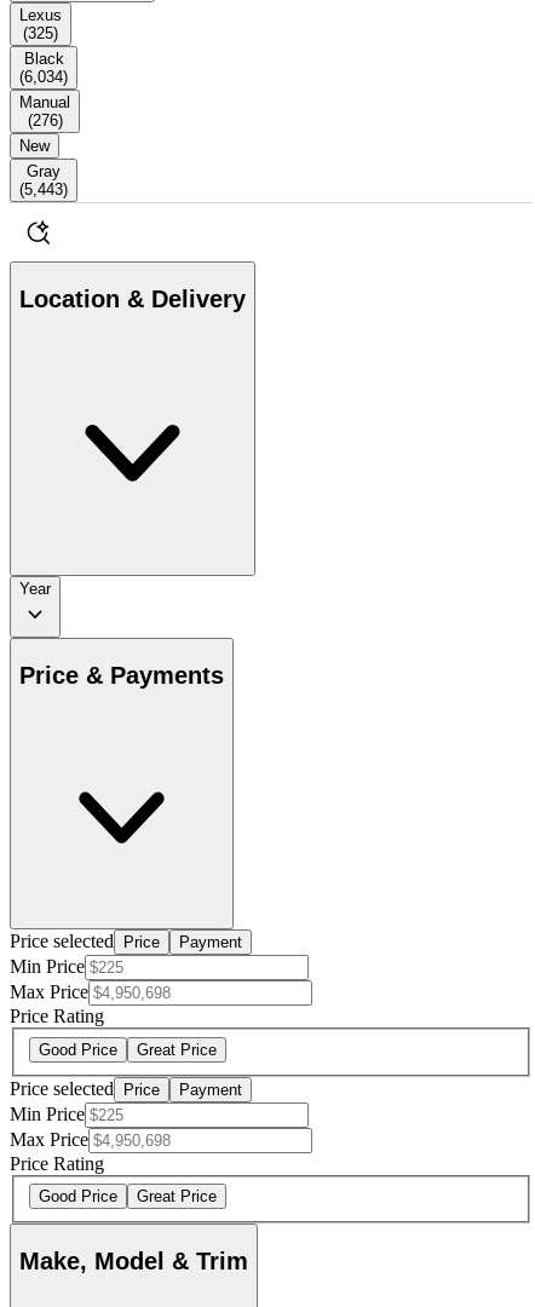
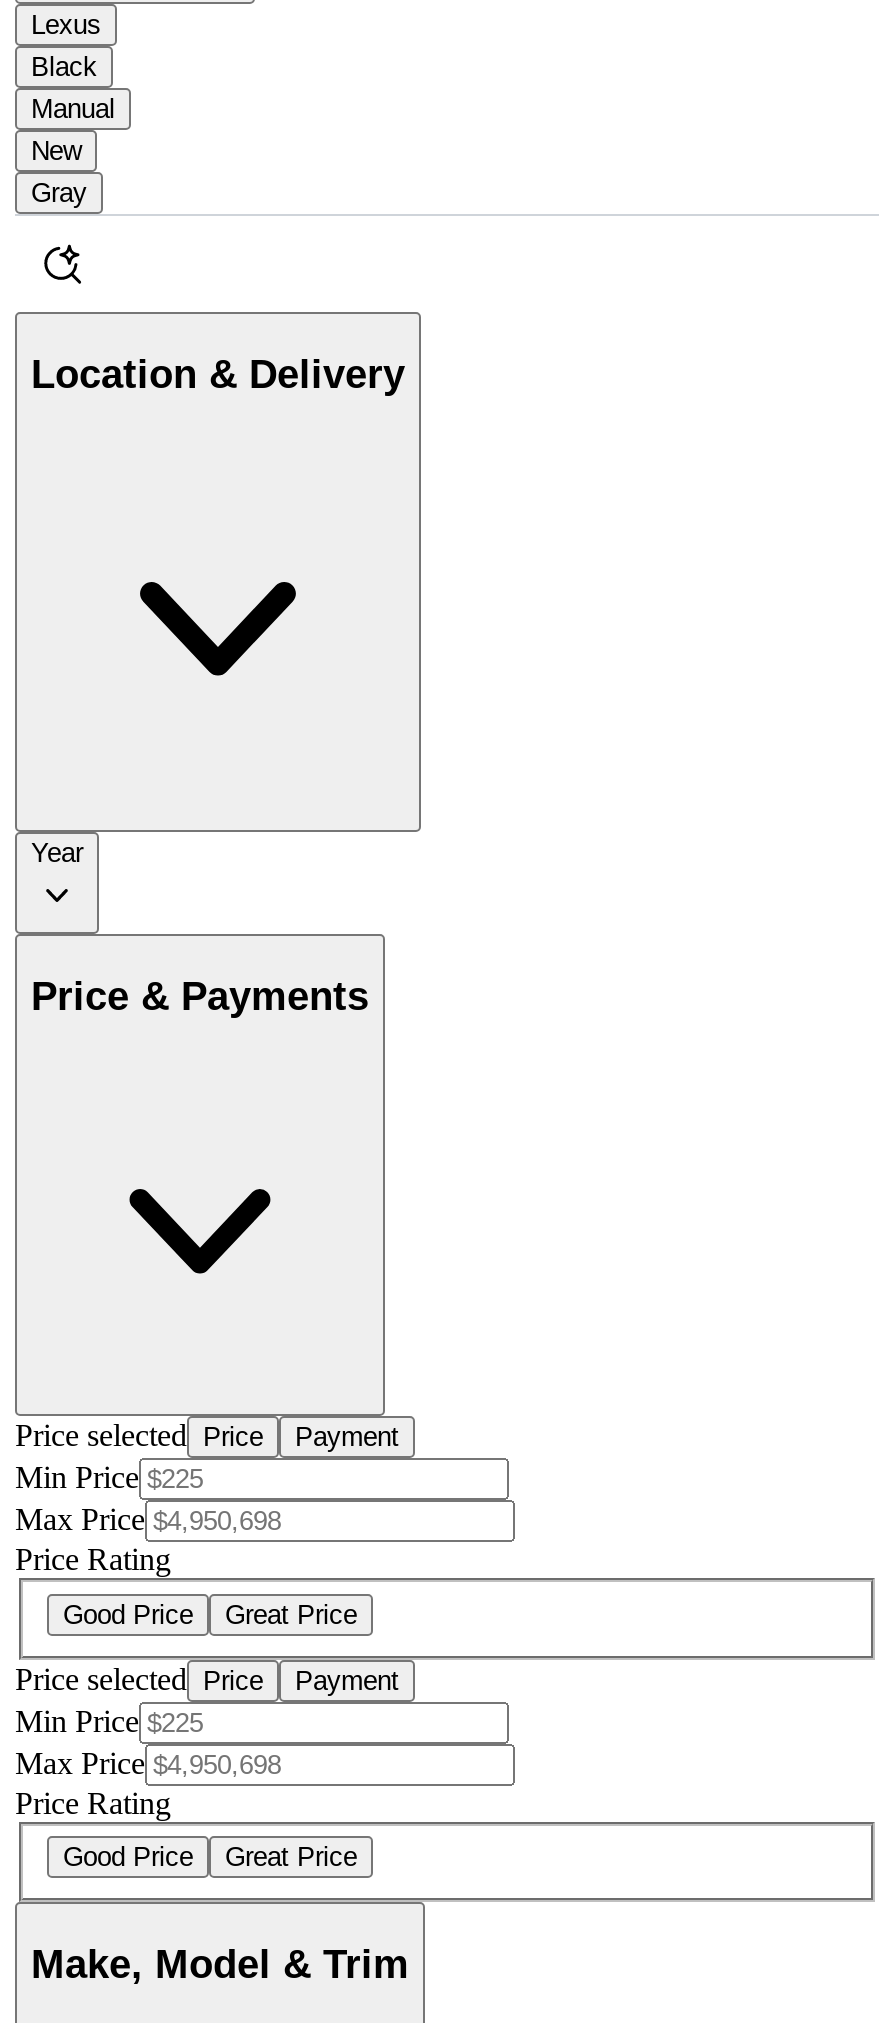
- (325)

- (6,034)

- (276)

- (5,443)
